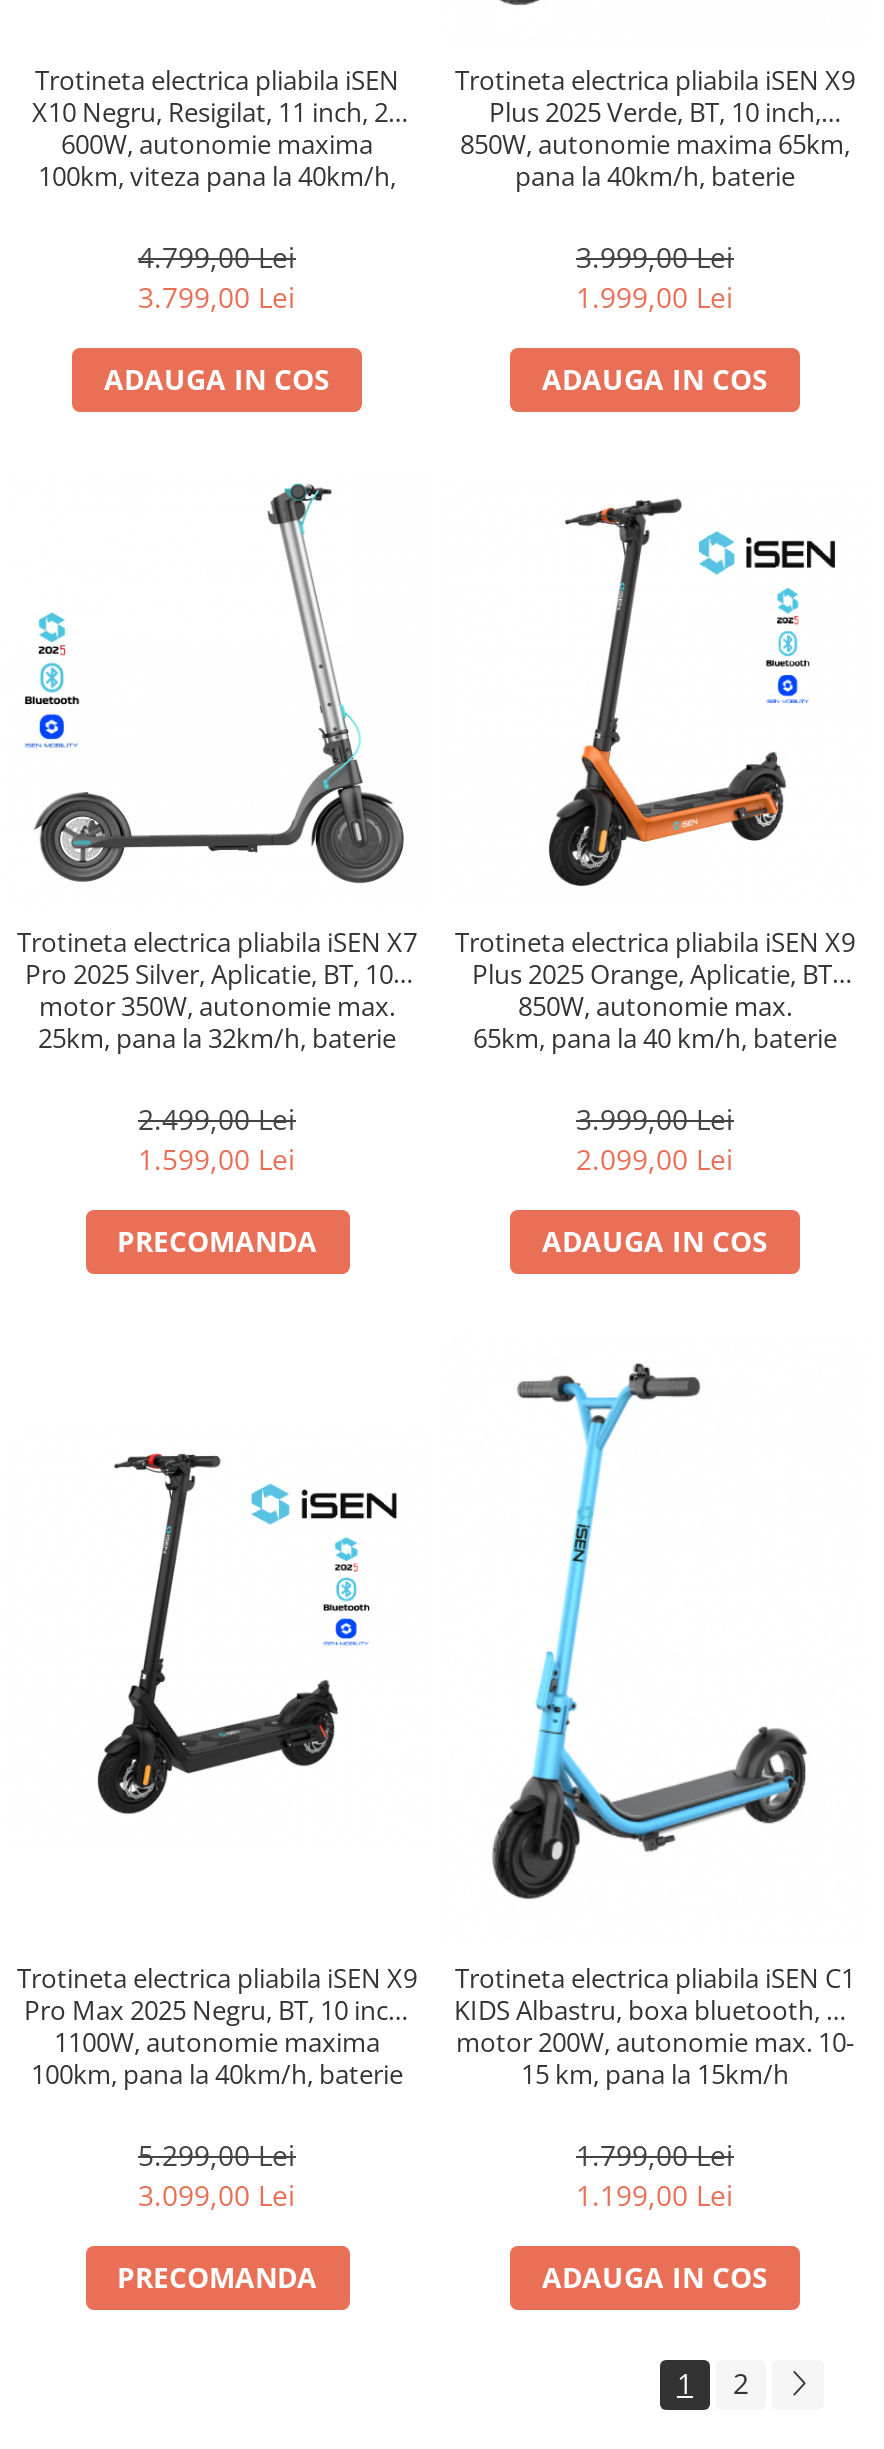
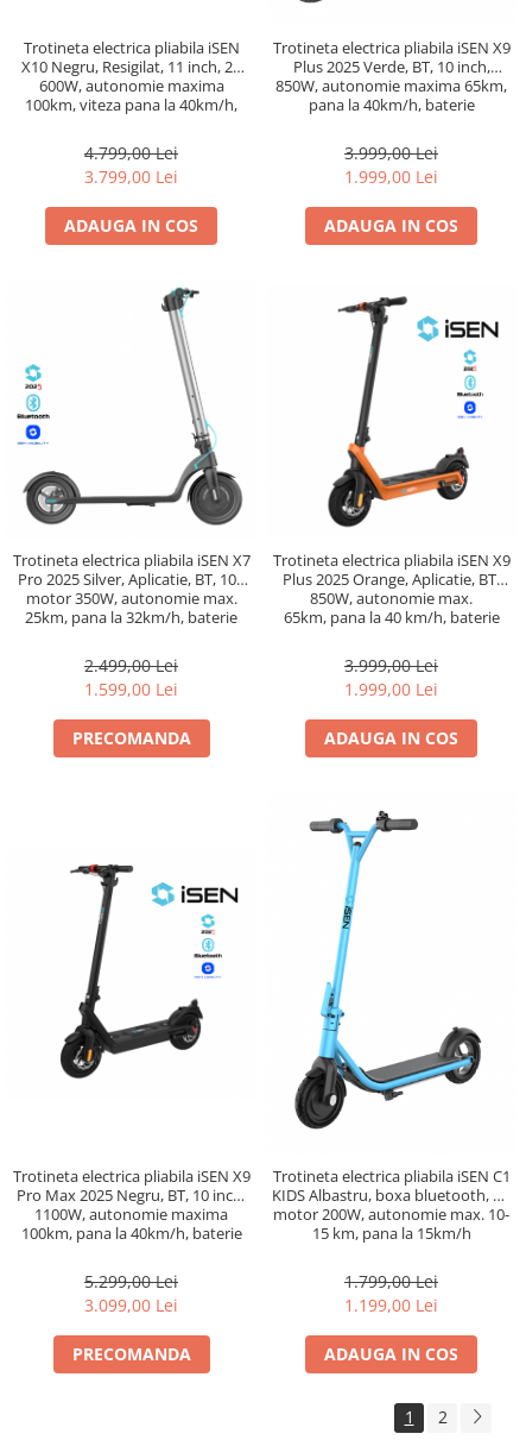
- 2.099,00 Lei
+ 1.999,00 Lei
